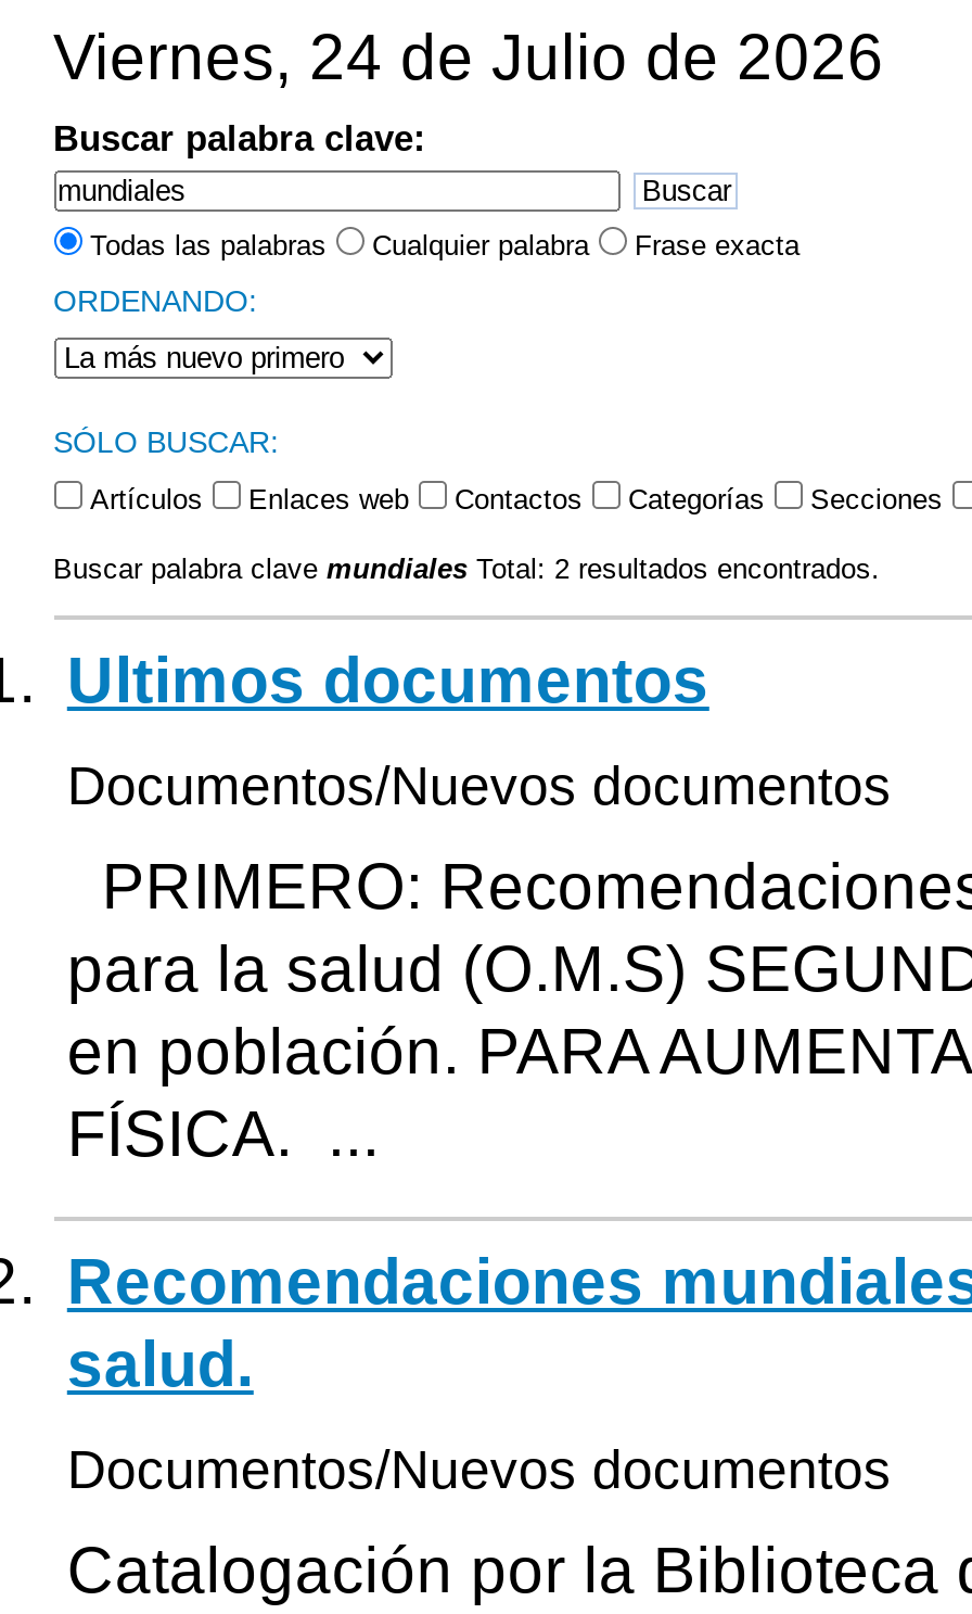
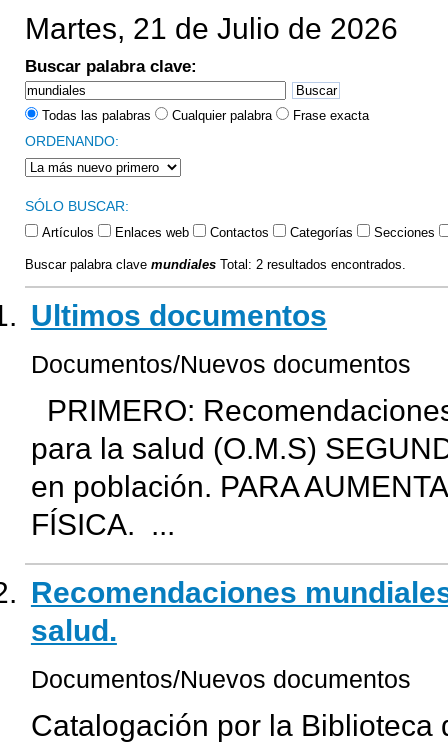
- Viernes, 24 de Julio de 2026
+ Martes, 21 de Julio de 2026
